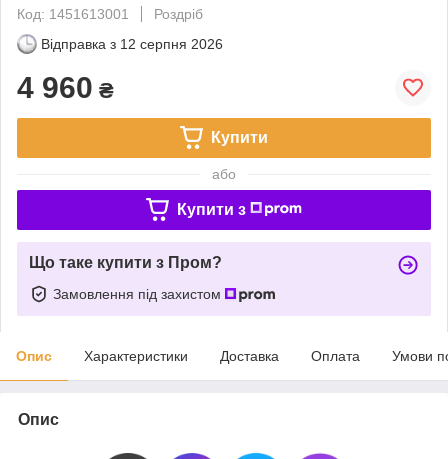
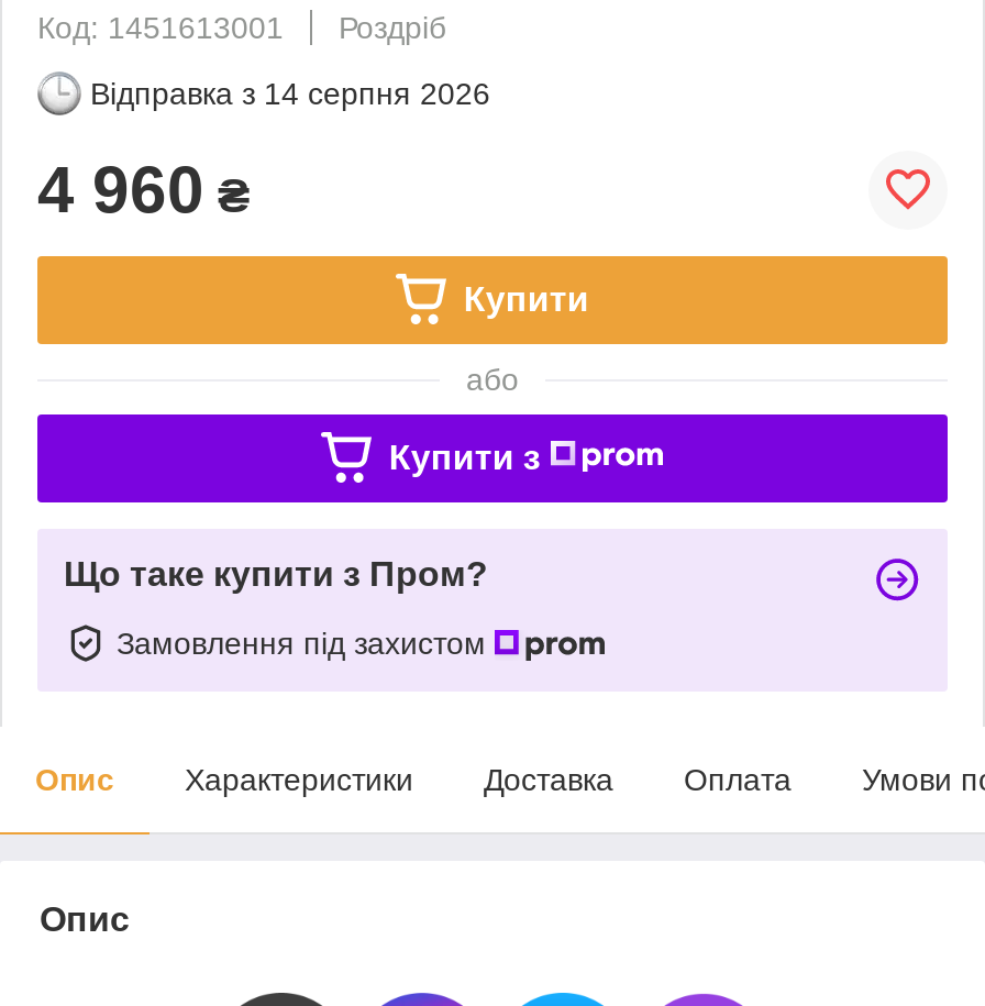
- Відправка з 12 серпня 2026
+ Відправка з 14 серпня 2026
